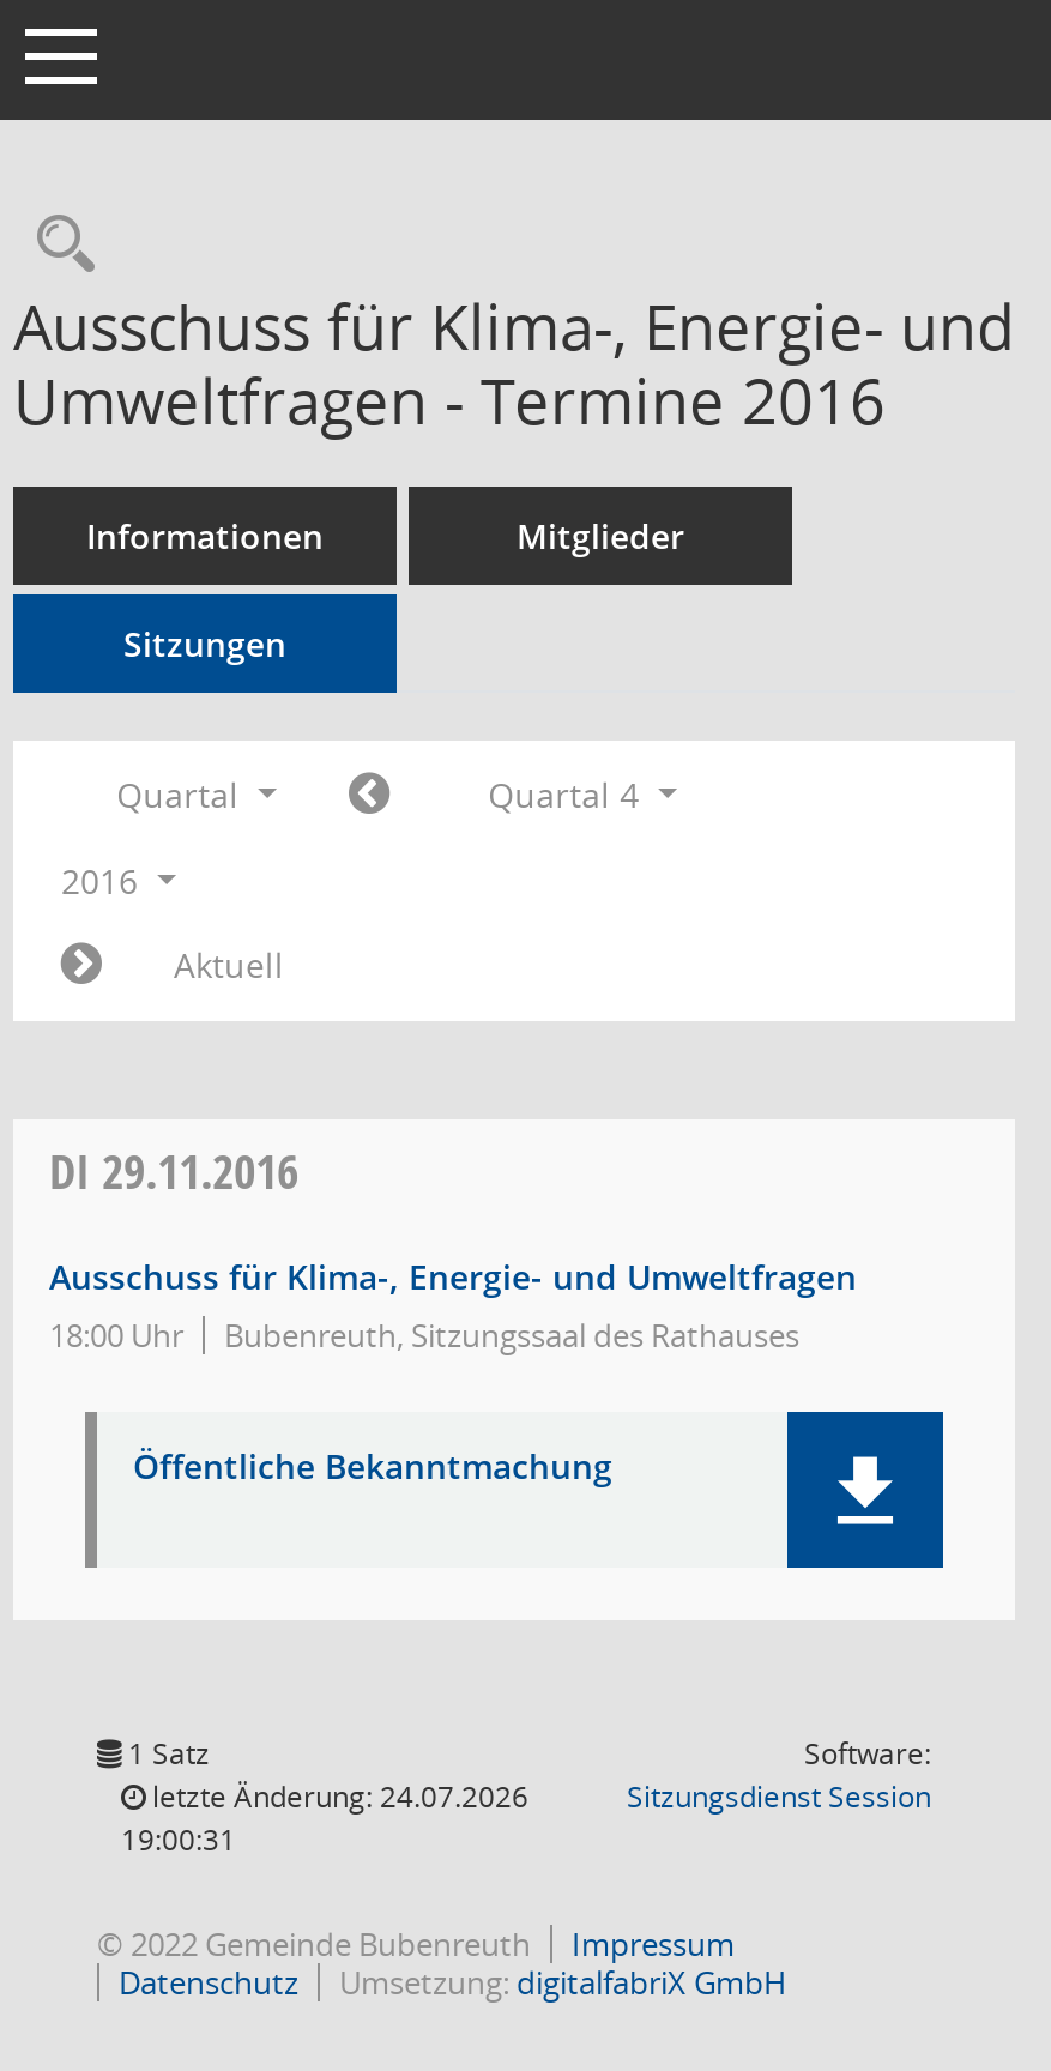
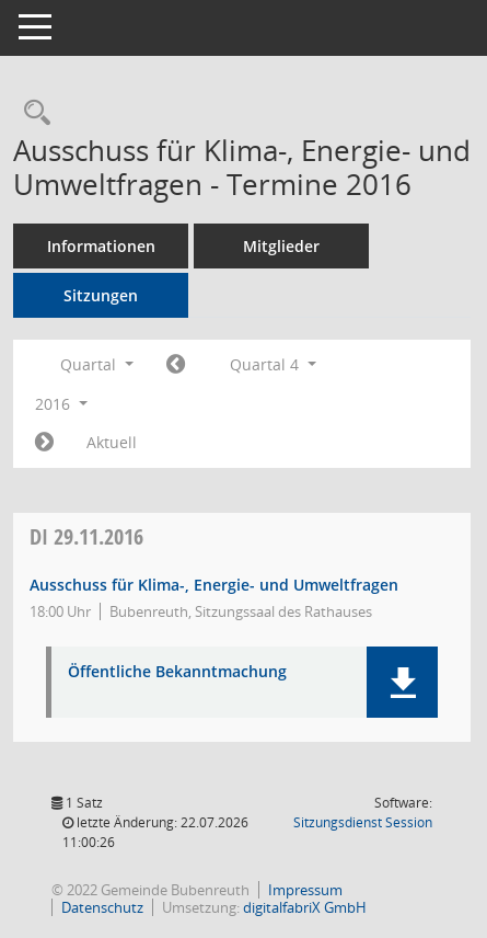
- letzte Änderung: 24.07.2026
+ letzte Änderung: 22.07.2026

- 19:00:31
+ 11:00:26
